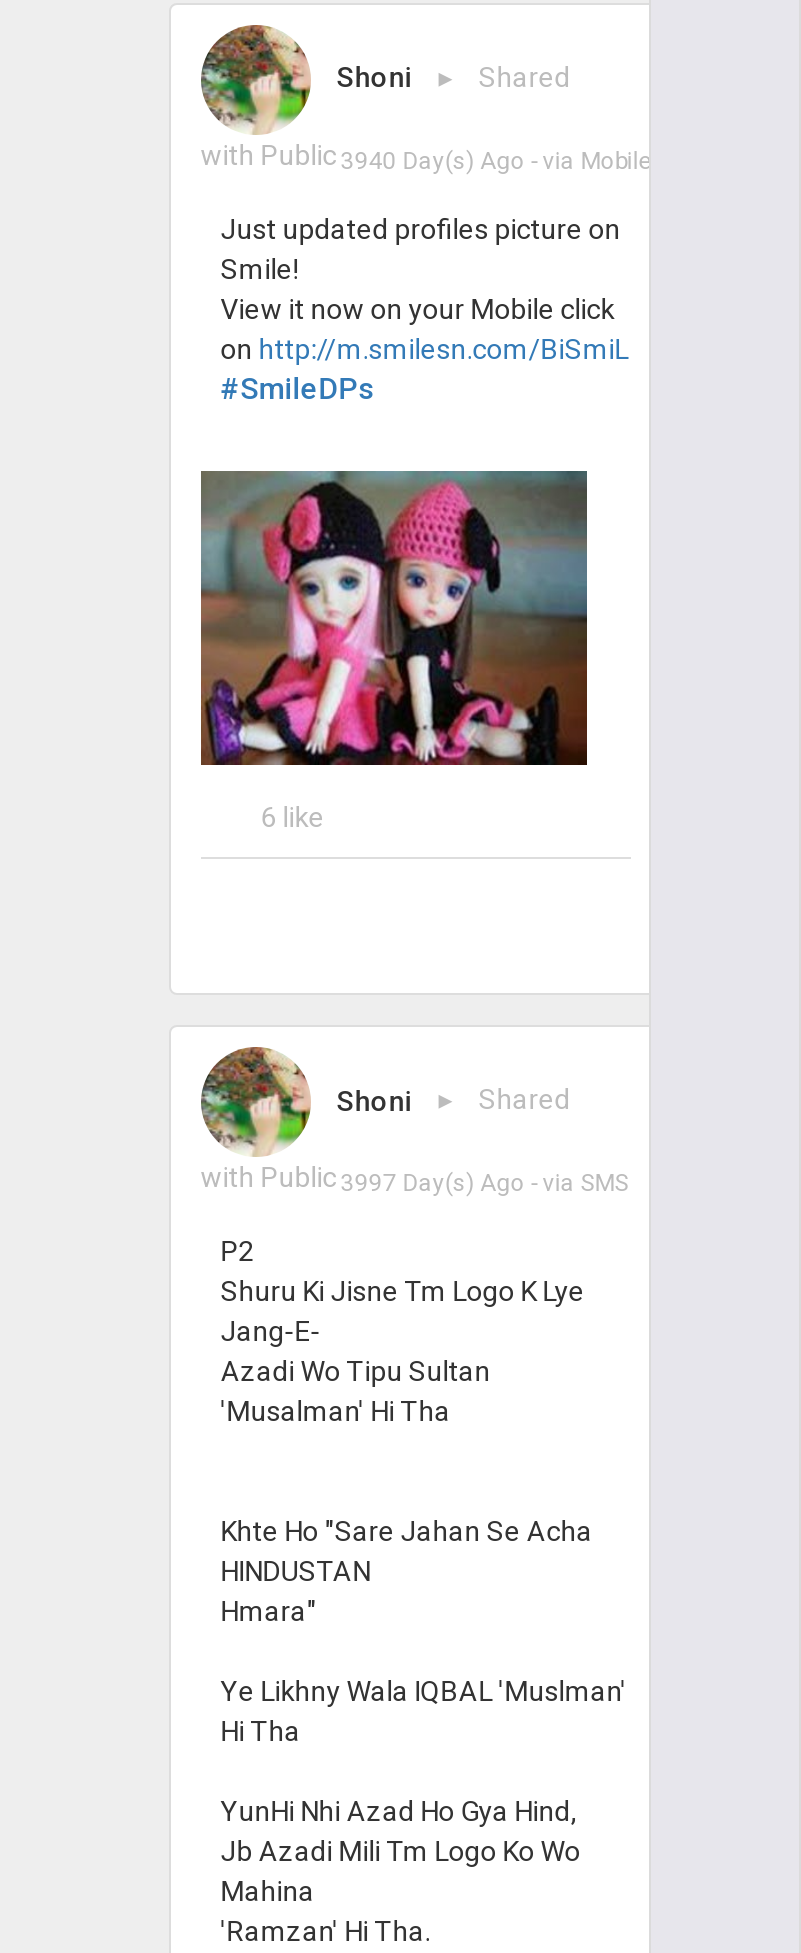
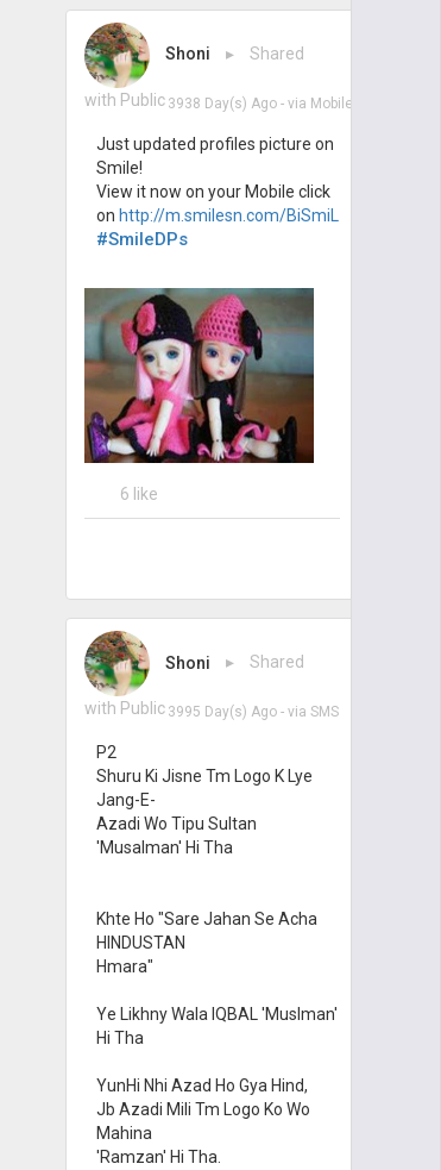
- with Public 3940 Day(s) Ago - via Mobile
+ with Public 3938 Day(s) Ago - via Mobile

- with Public 3997 Day(s) Ago - via SMS
+ with Public 3995 Day(s) Ago - via SMS
